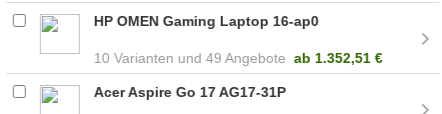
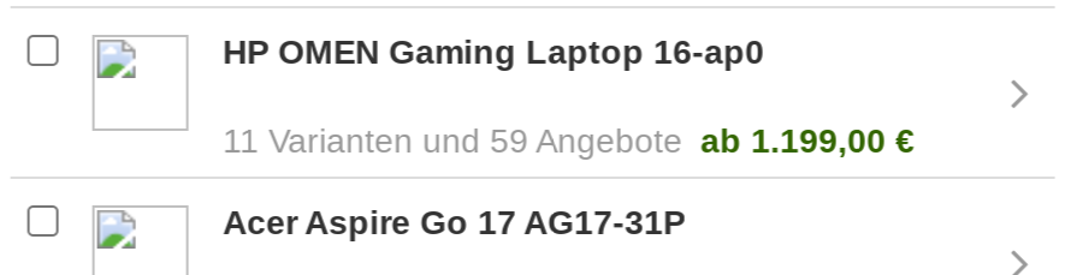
- 10
+ 11

- 49 Angebote ab 1.352,51 €
+ 59 Angebote ab 1.199,00 €
